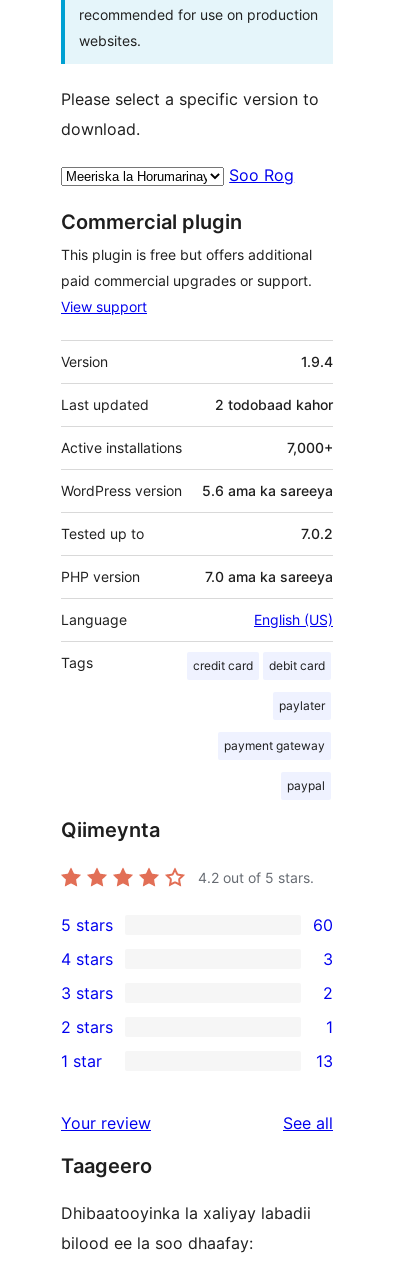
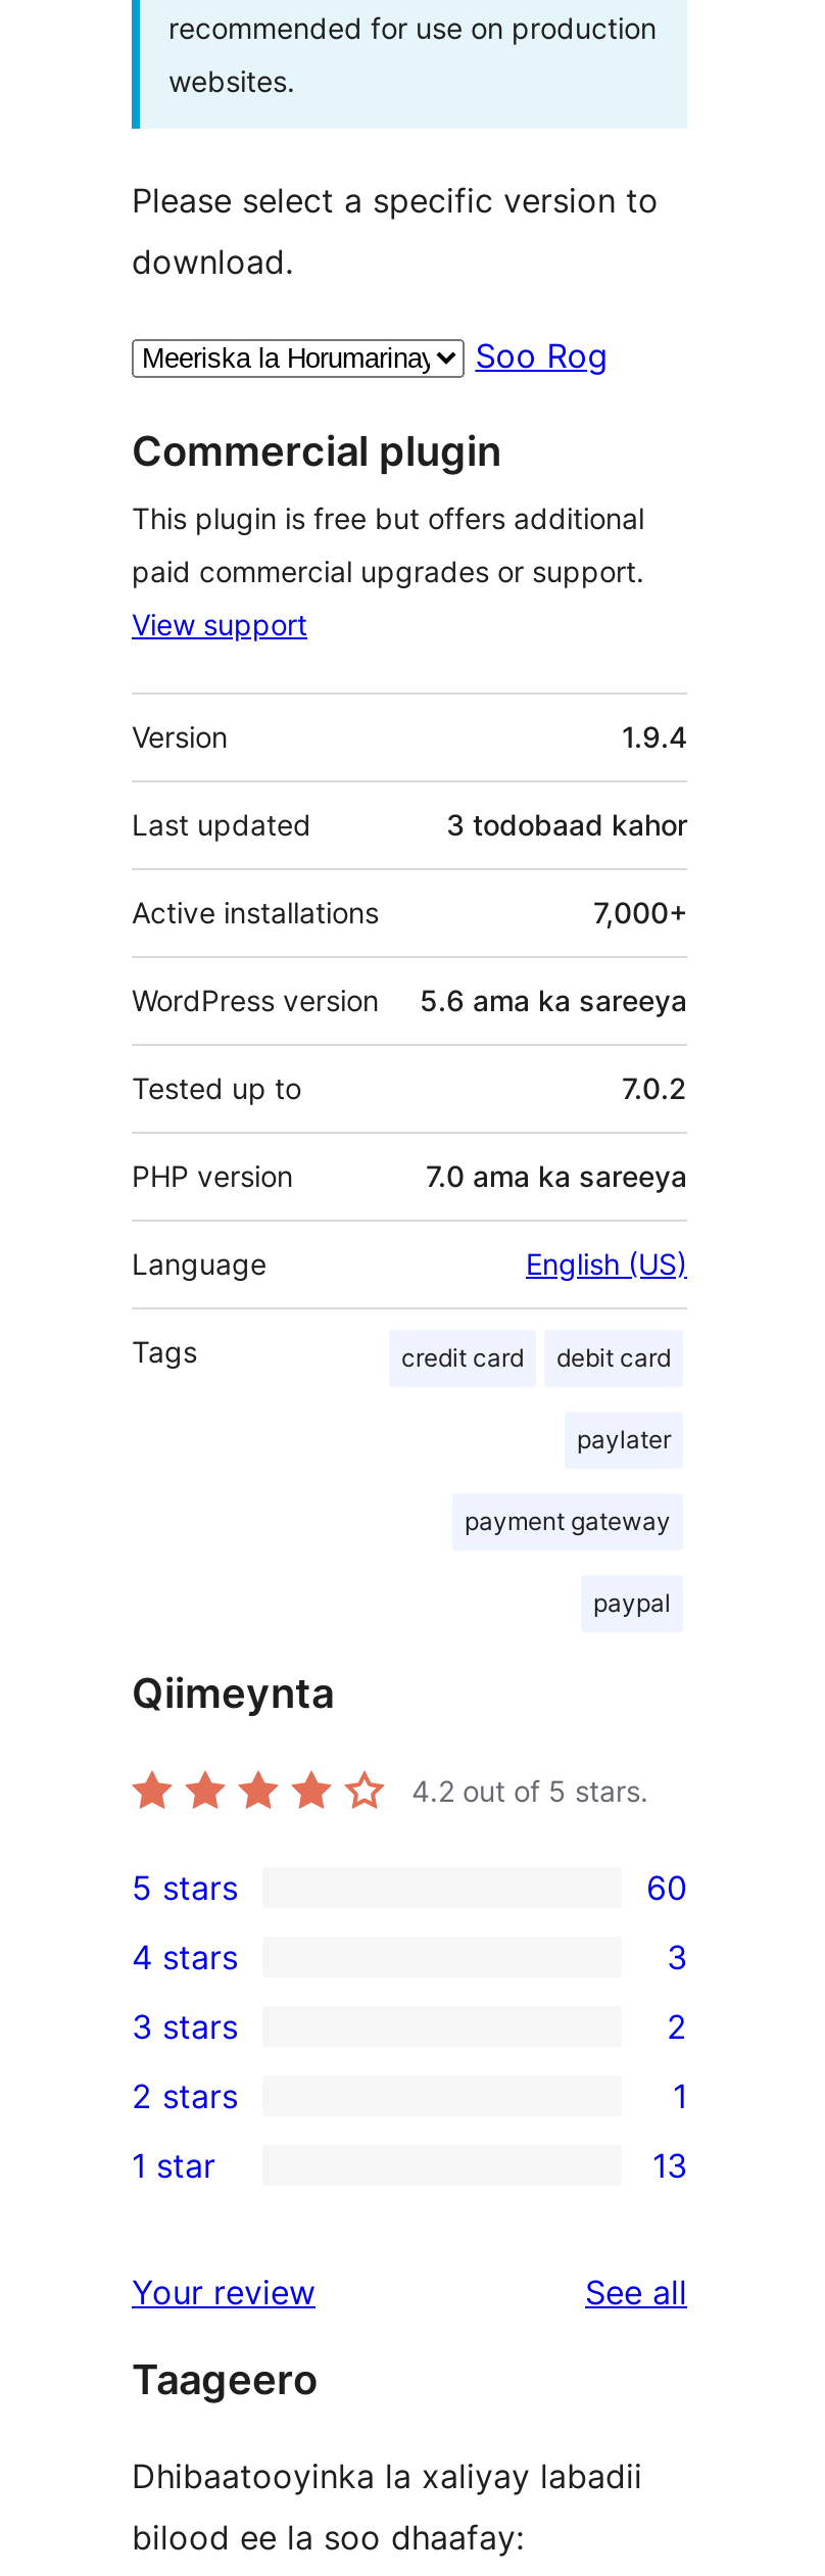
- 2 todobaad kahor
+ 3 todobaad kahor
